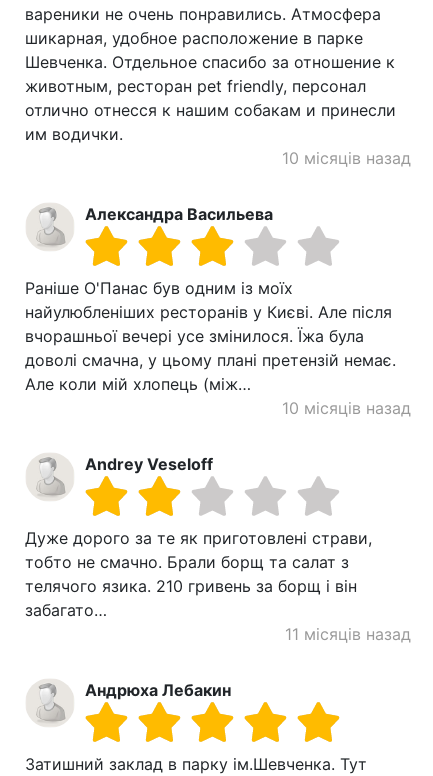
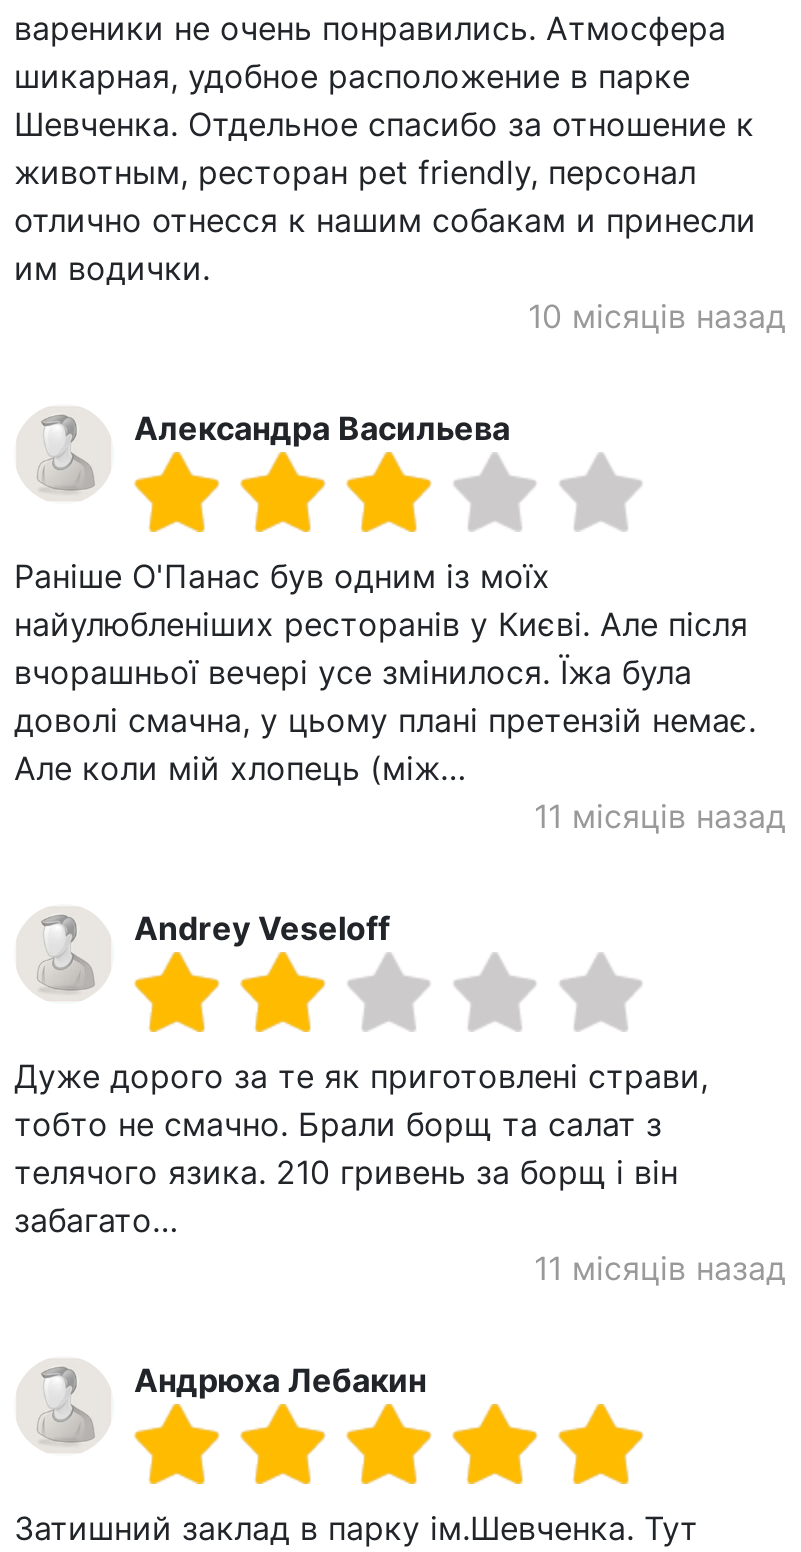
- 10 місяців назад
+ 11 місяців назад
